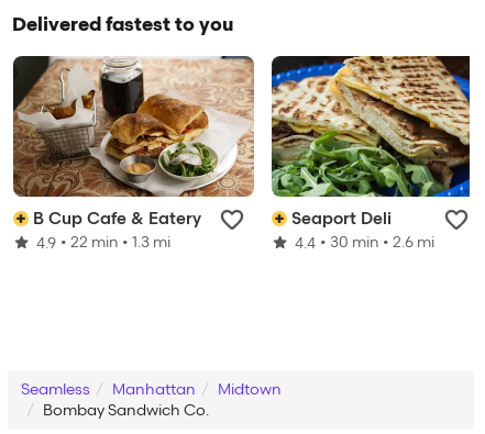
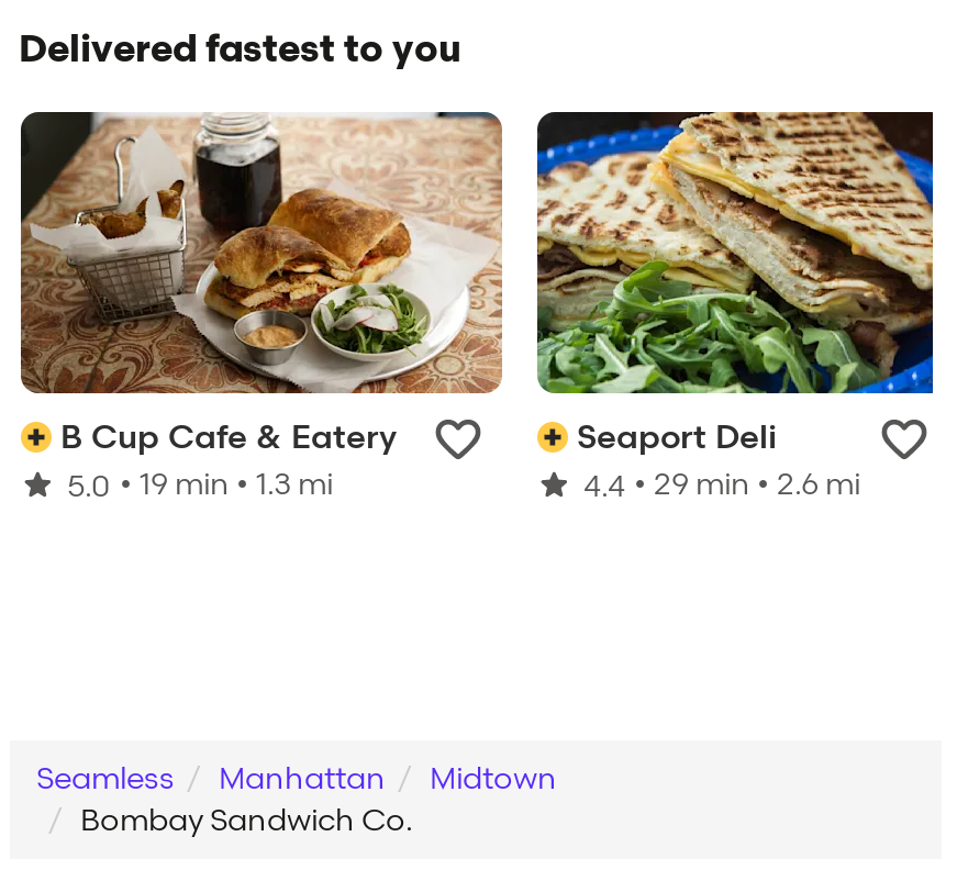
- 4.9 • 22 min • 1.3 mi
+ 5.0 • 19 min • 1.3 mi

- 4.4 • 30 min • 2.6 mi
+ 4.4 • 29 min • 2.6 mi
